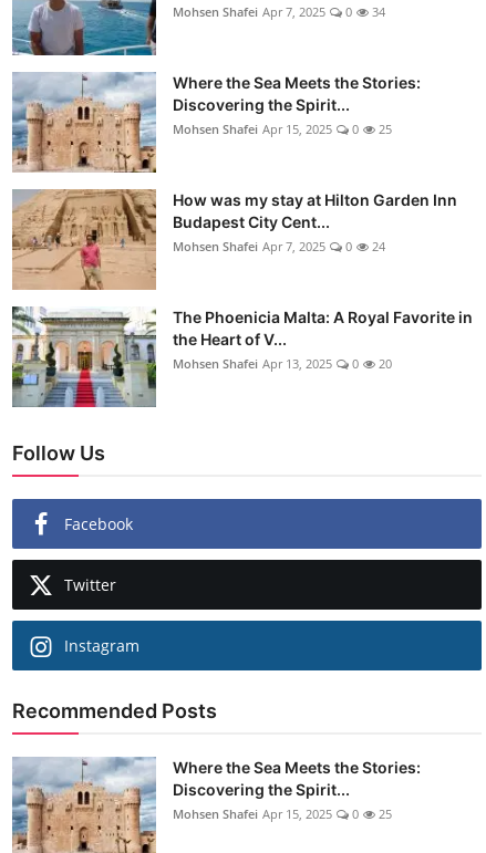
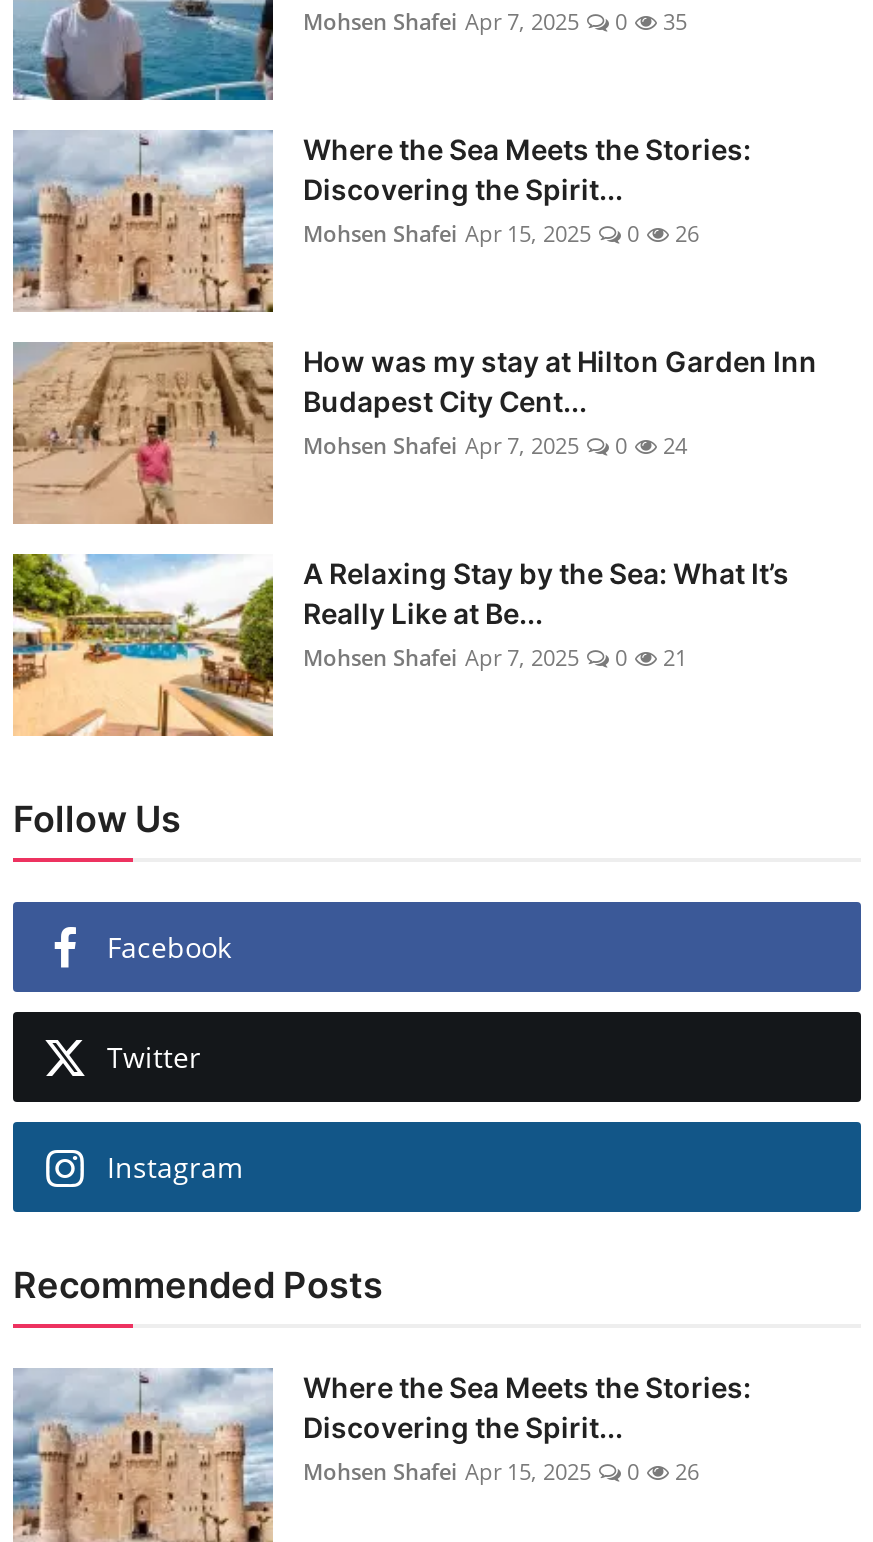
- Mohsen Shafei Apr 7, 2025 0 34
+ Mohsen Shafei Apr 7, 2025 0 35

- Mohsen Shafei Apr 15, 2025 0 25
+ Mohsen Shafei Apr 15, 2025 0 26

- [image]
- The Phoenicia Malta: A Royal Favorite in
- the Heart of V...
- Mohsen Shafei Apr 13, 2025
+ [image]
+ A Relaxing Stay by the Sea: What It’s
+ Really Like at Be...
+ Mohsen Shafei Apr 7, 2025

- 20
+ 21

- Mohsen Shafei Apr 15, 2025 0 25
+ Mohsen Shafei Apr 15, 2025 0 26
